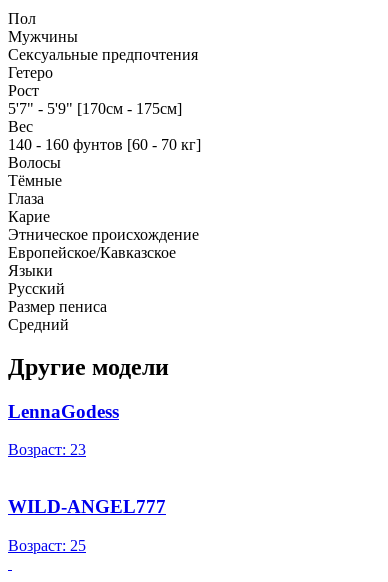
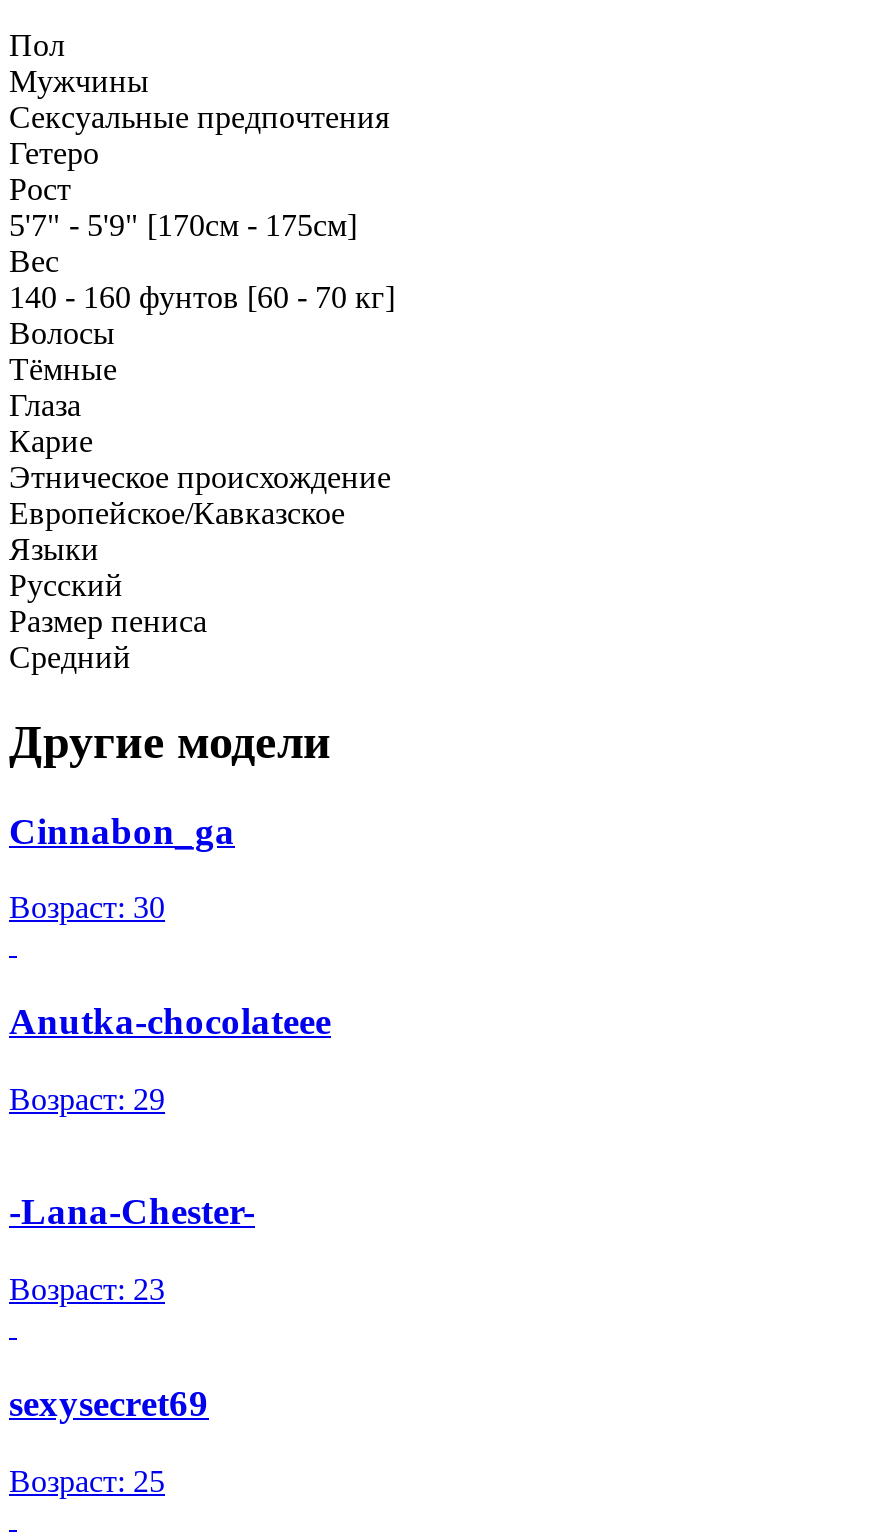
- LennaGodess
+ Cinnabon_ga
+ Возраст: 30
+ Anutka-chocolateee
+ Возраст: 29
+ -Lana-Chester-

- WILD-ANGEL777
+ sexysecret69
